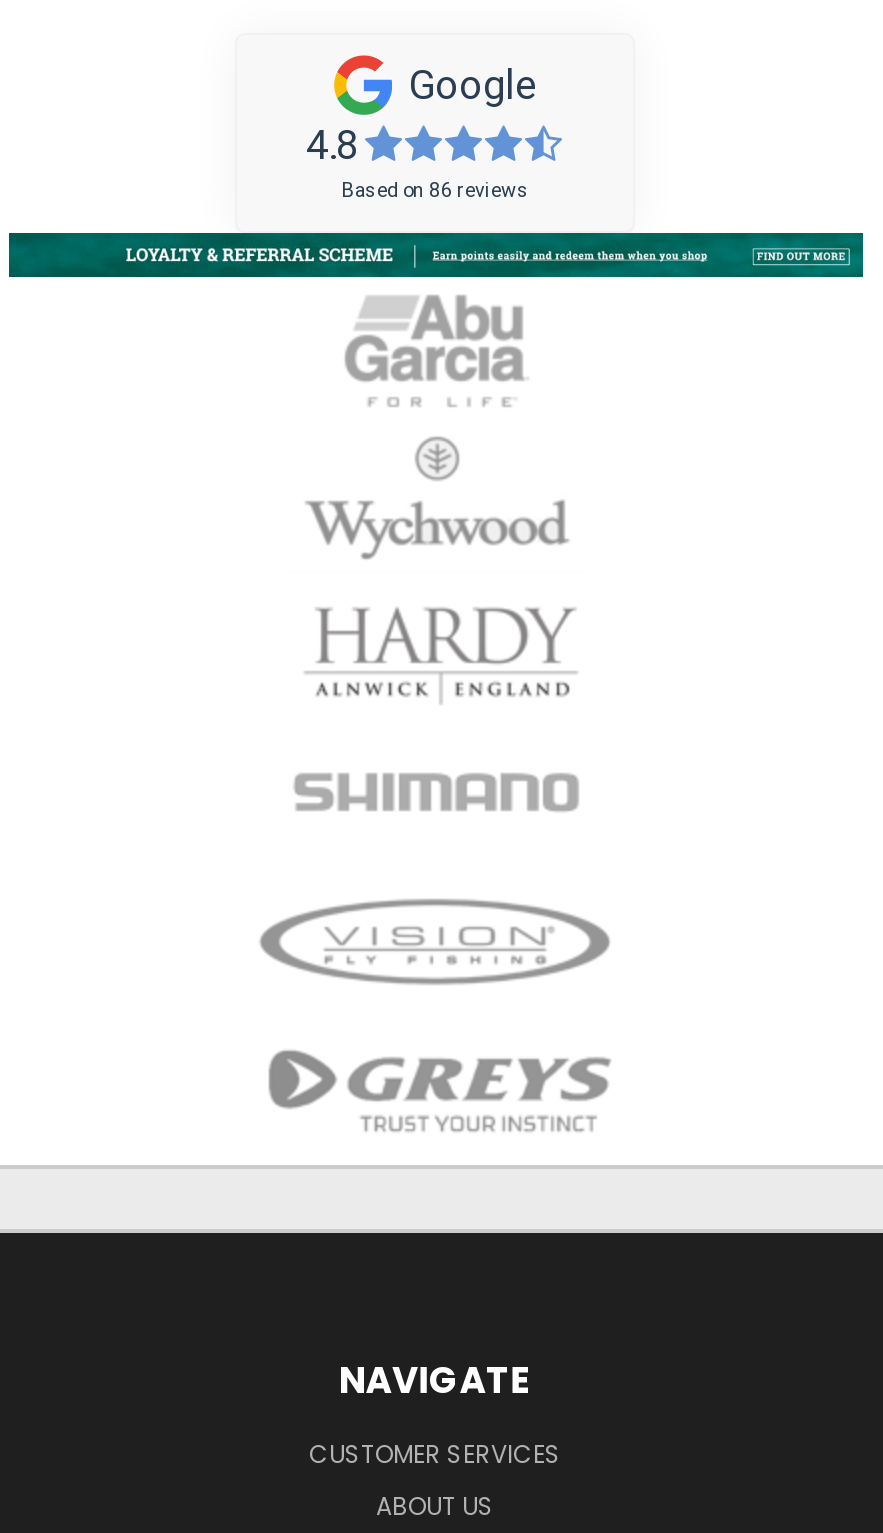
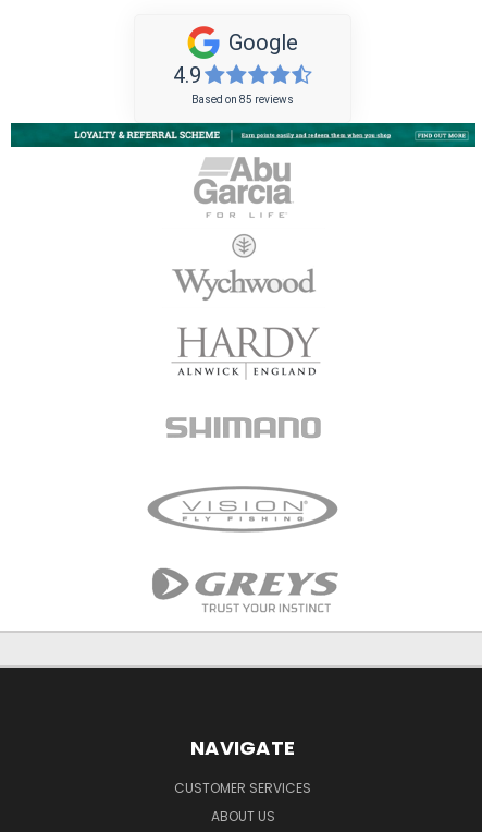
- 4.8
+ 4.9

- Based on 86 reviews
+ Based on 85 reviews
